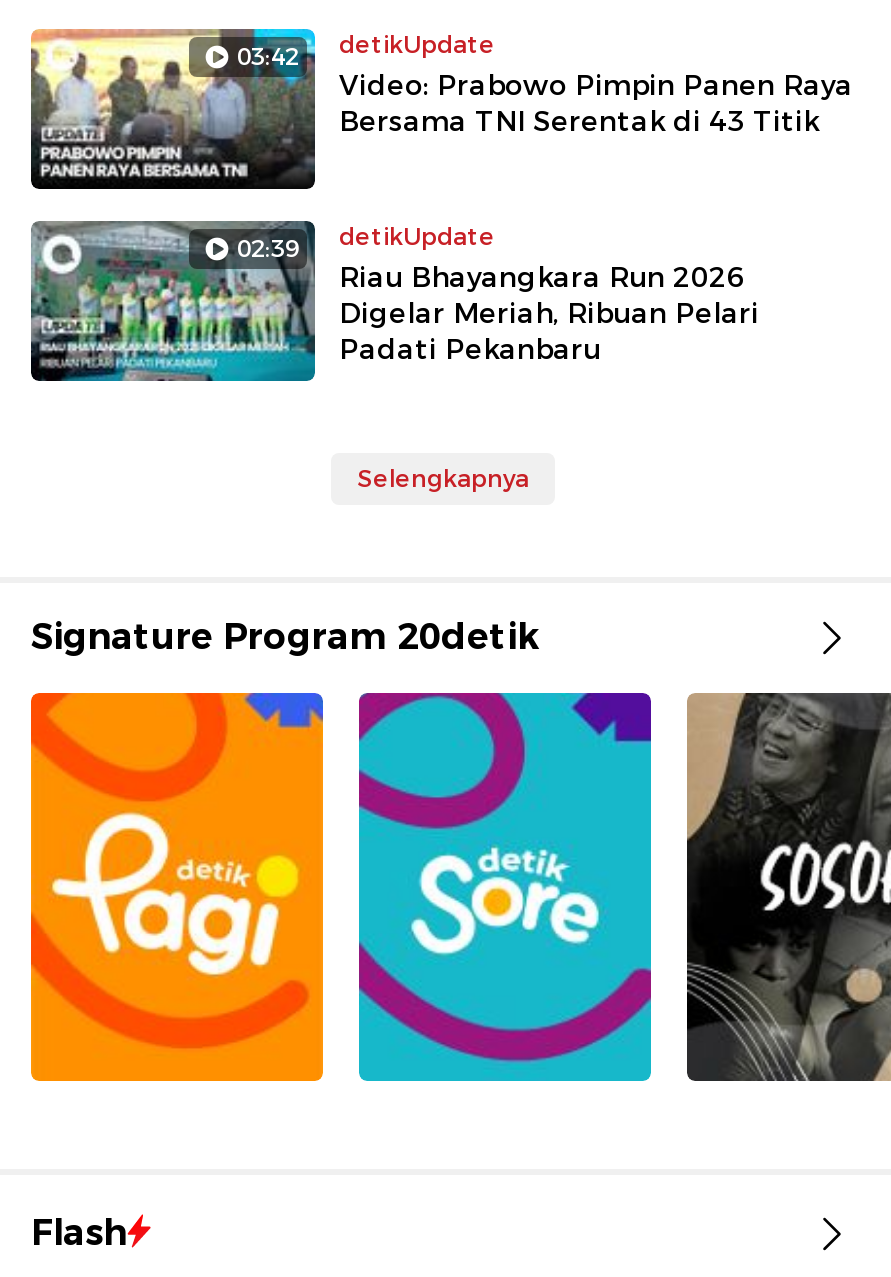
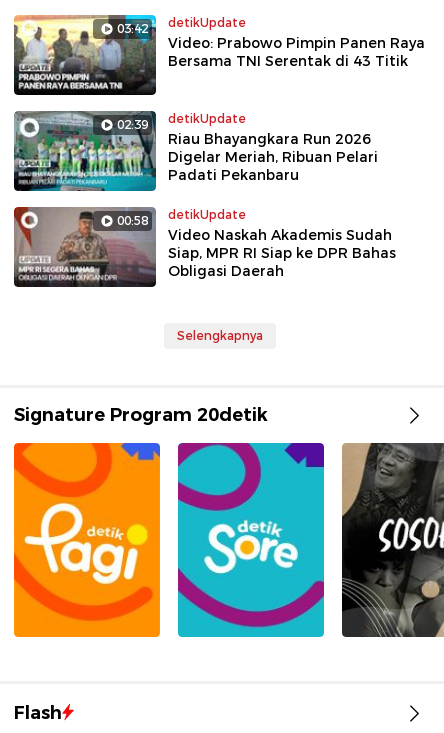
+ [image]
+ 00:58
+ detikUpdate
+ Video Naskah Akademis Sudah
+ Siap, MPR RI Siap ke DPR Bahas
+ Obligasi Daerah
